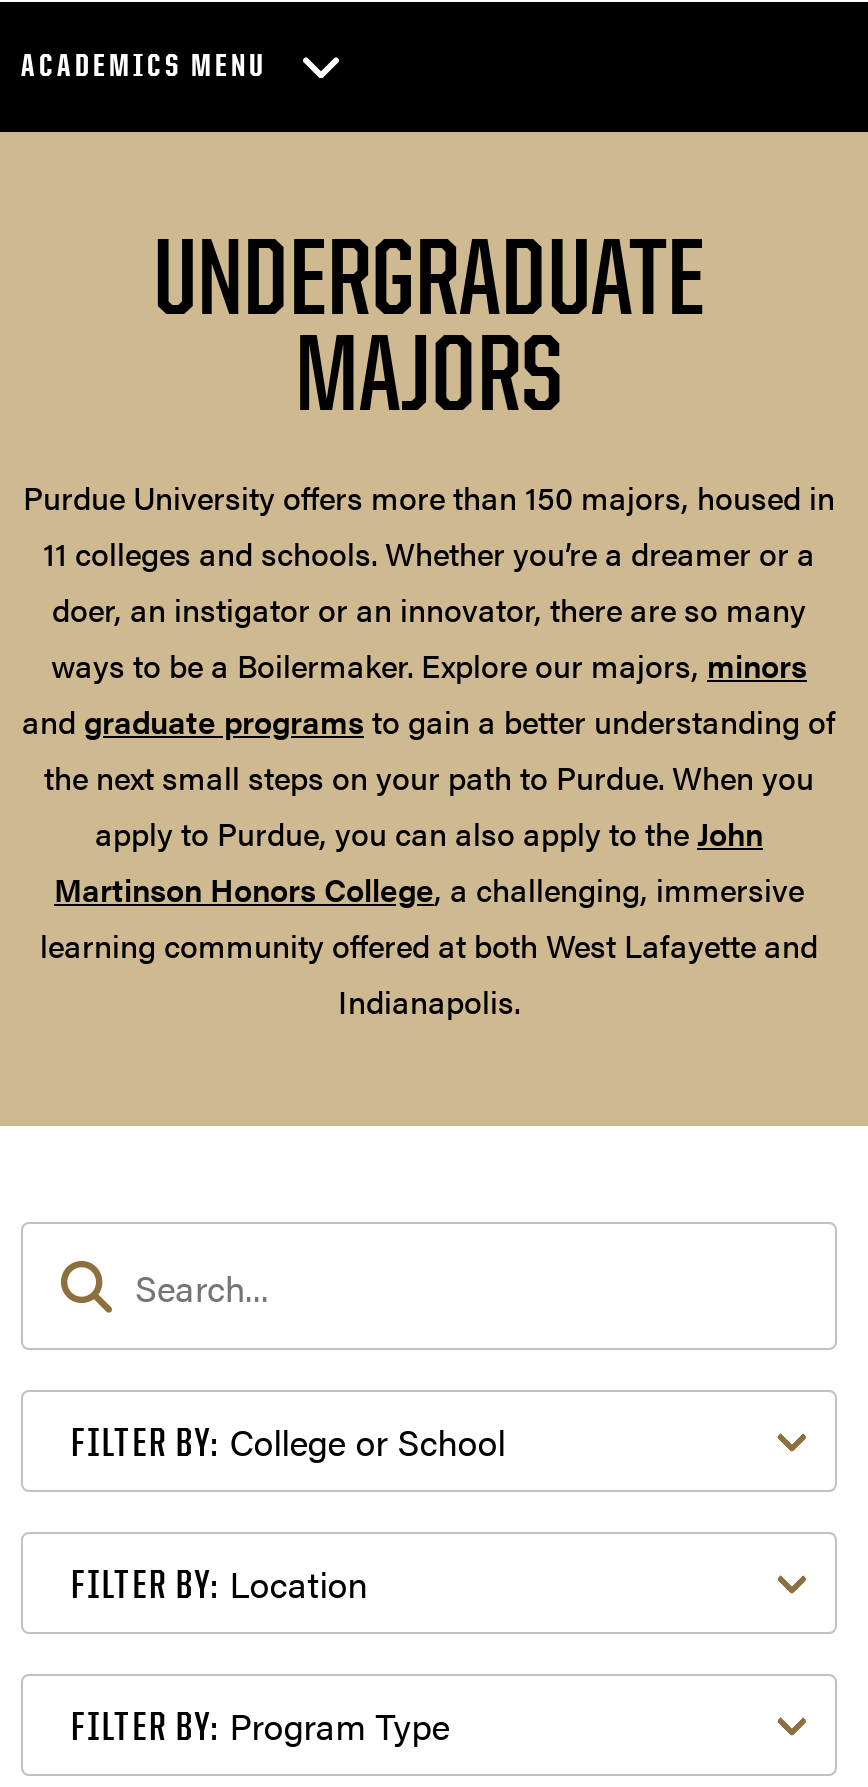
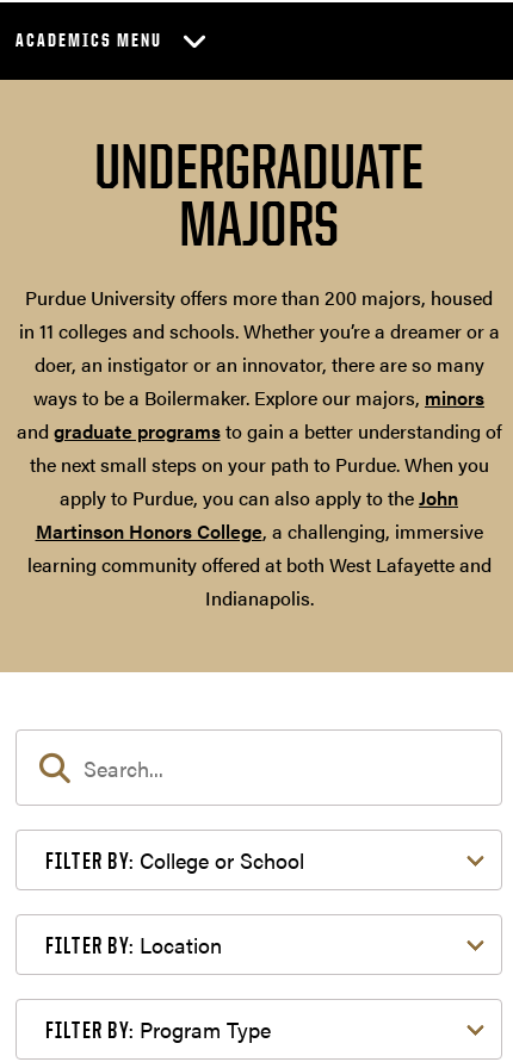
- Purdue University offers more than 150 majors, housed in
- 11 colleges and schools. Whether you’re a dreamer or a
+ Purdue University offers more than 200 majors, housed
+ in 11 colleges and schools. Whether you’re a dreamer or a
